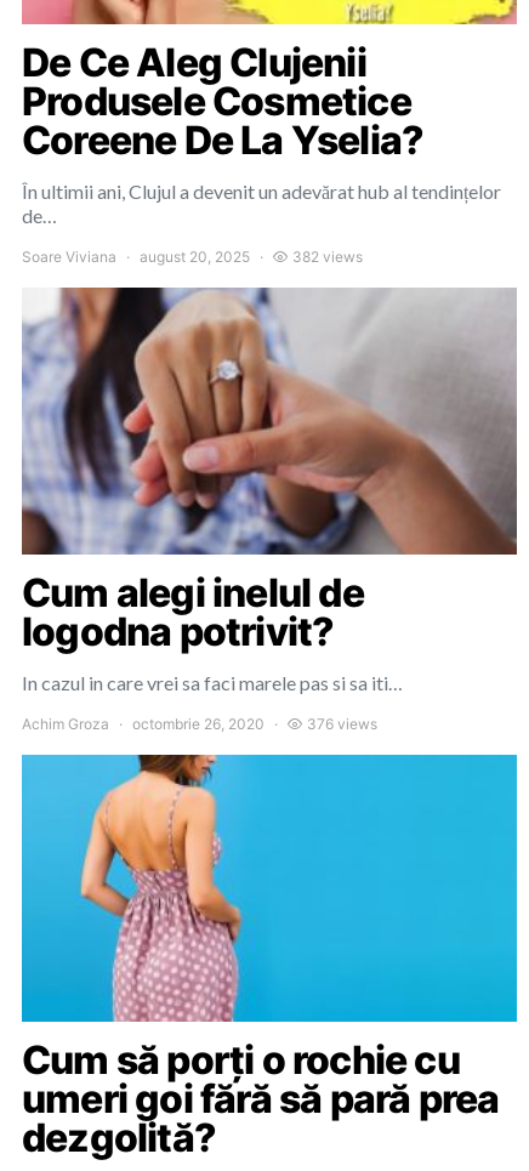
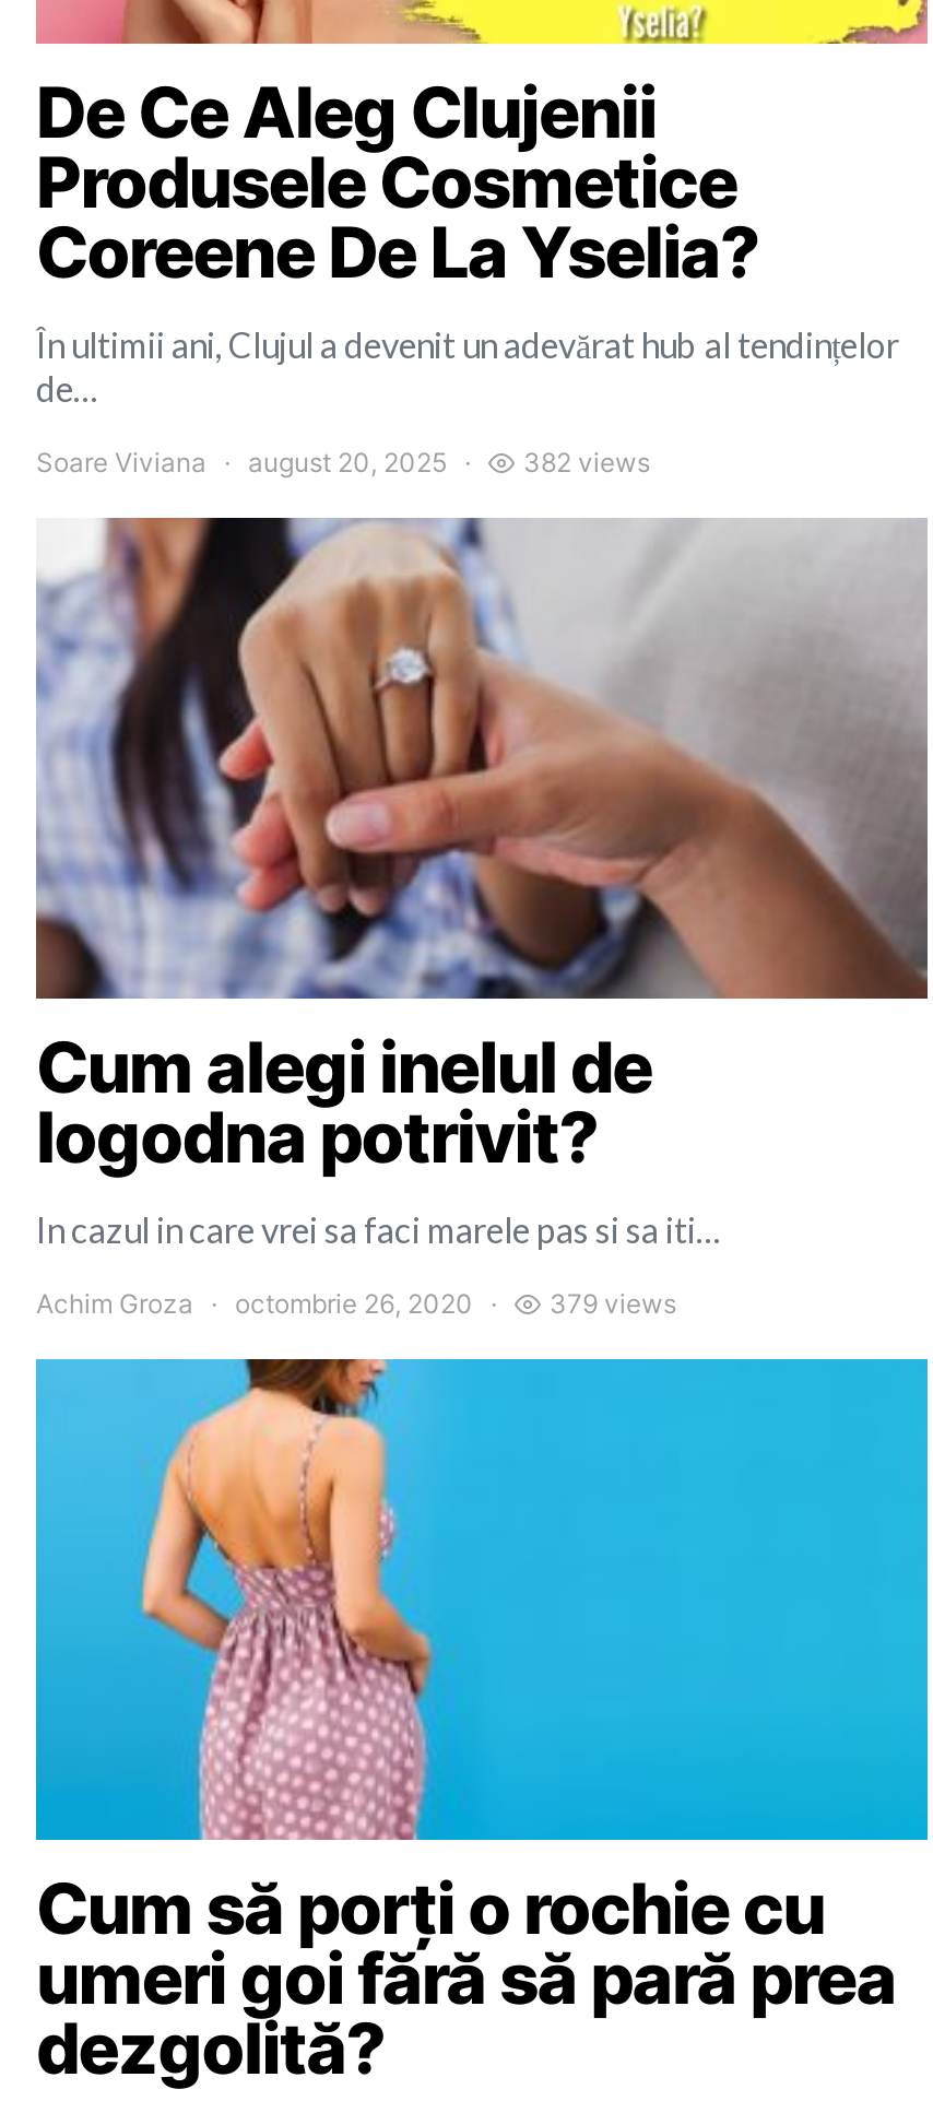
- 376 views
+ 379 views
